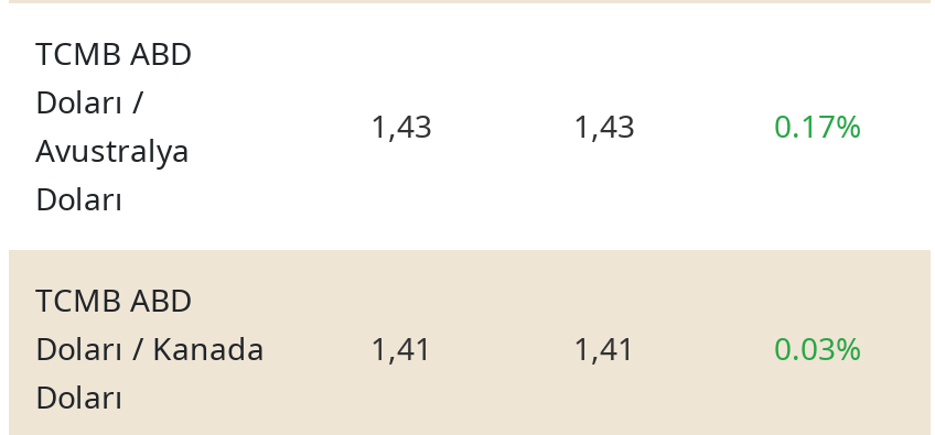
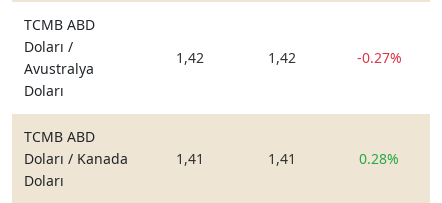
- 1,43
+ 1,42

- 1,43
+ 1,42

- 0.17%
+ -0.27%

- 0.03%
+ 0.28%
